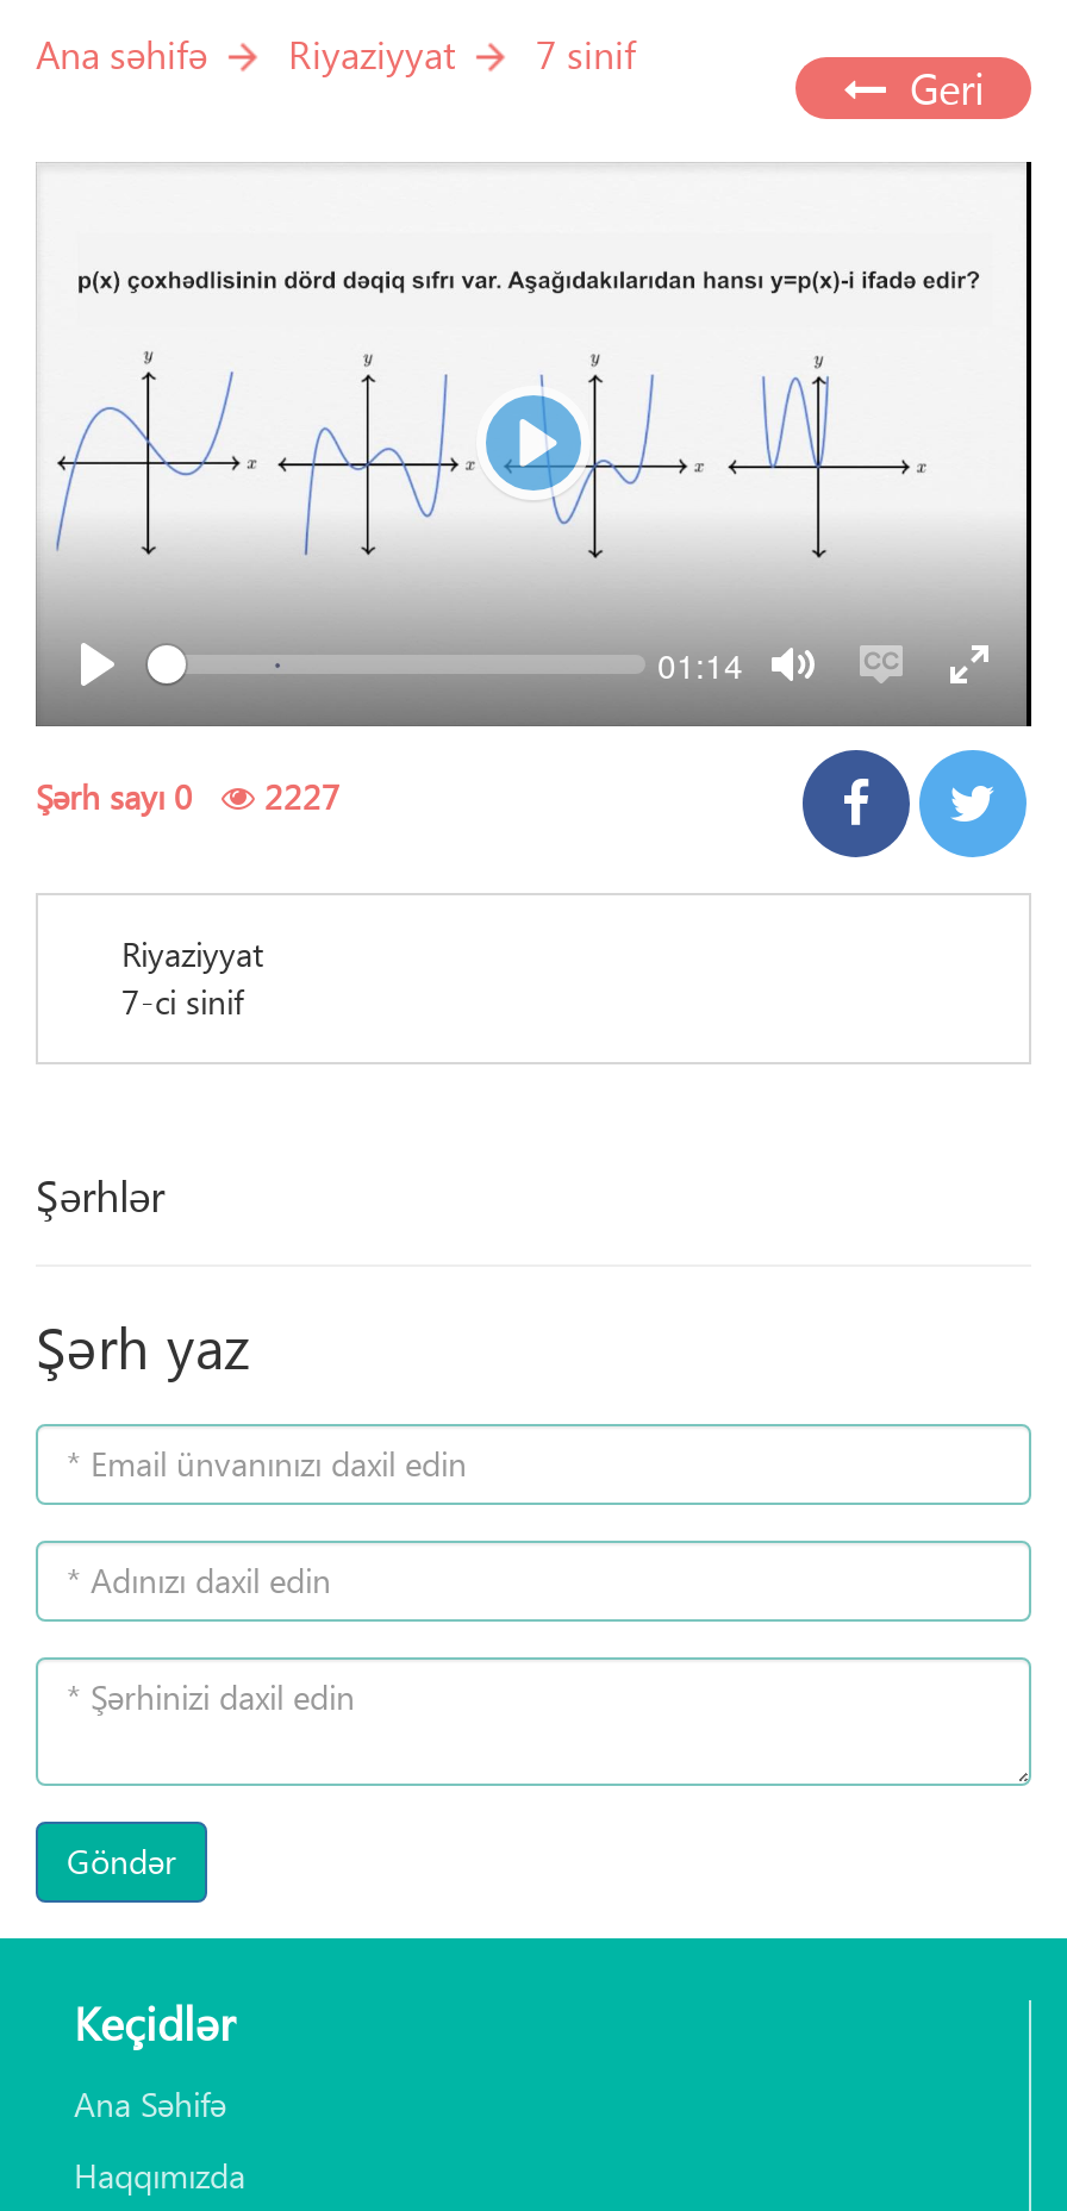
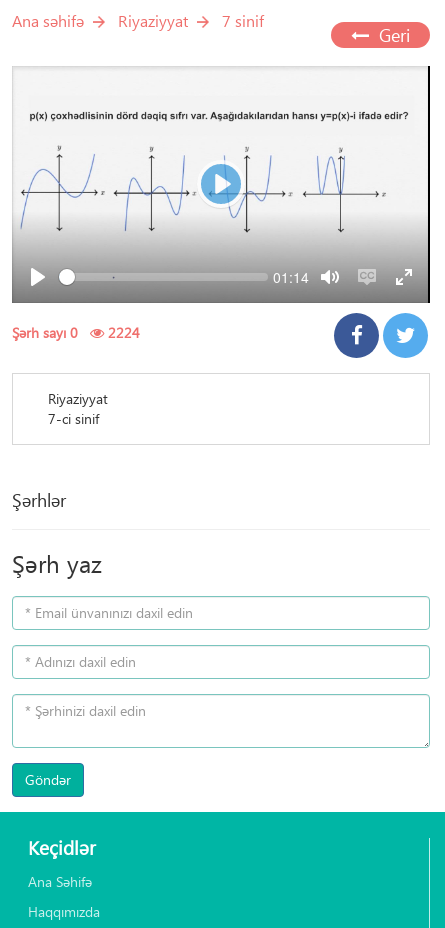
- Şərh sayı 0 2227
+ Şərh sayı 0 2224
